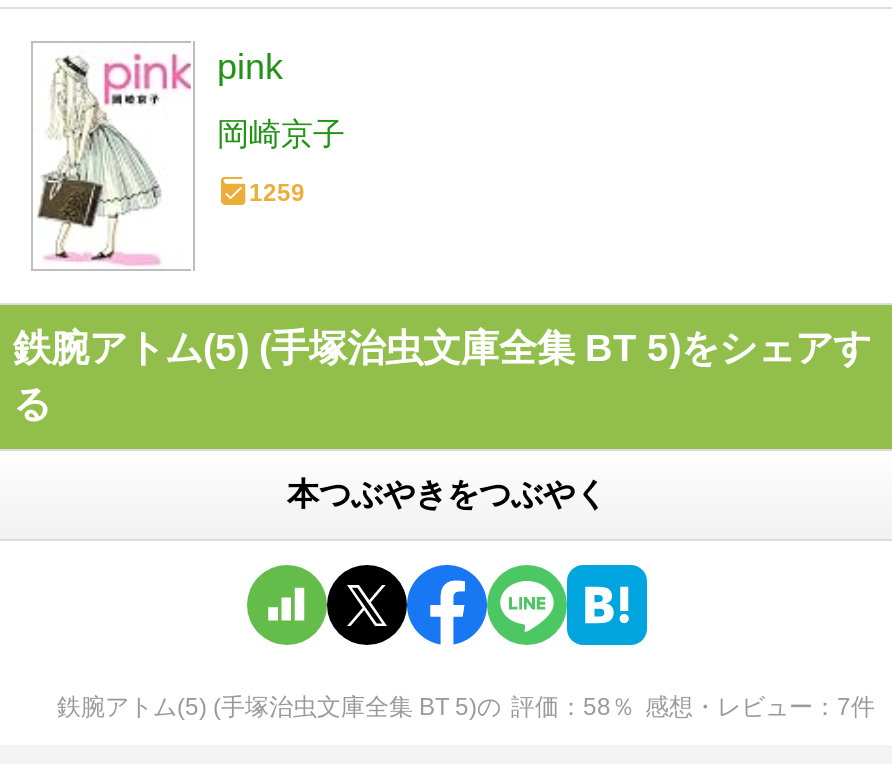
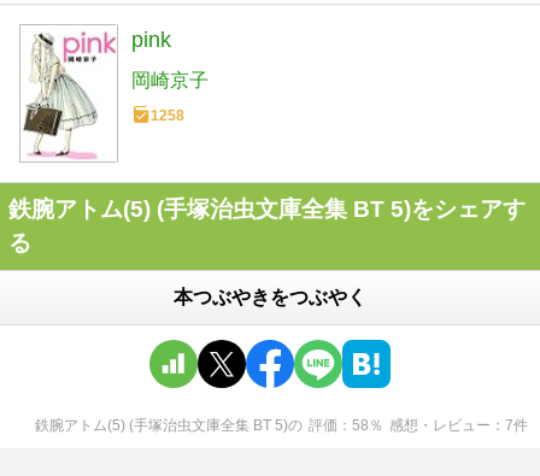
- 1259
+ 1258
